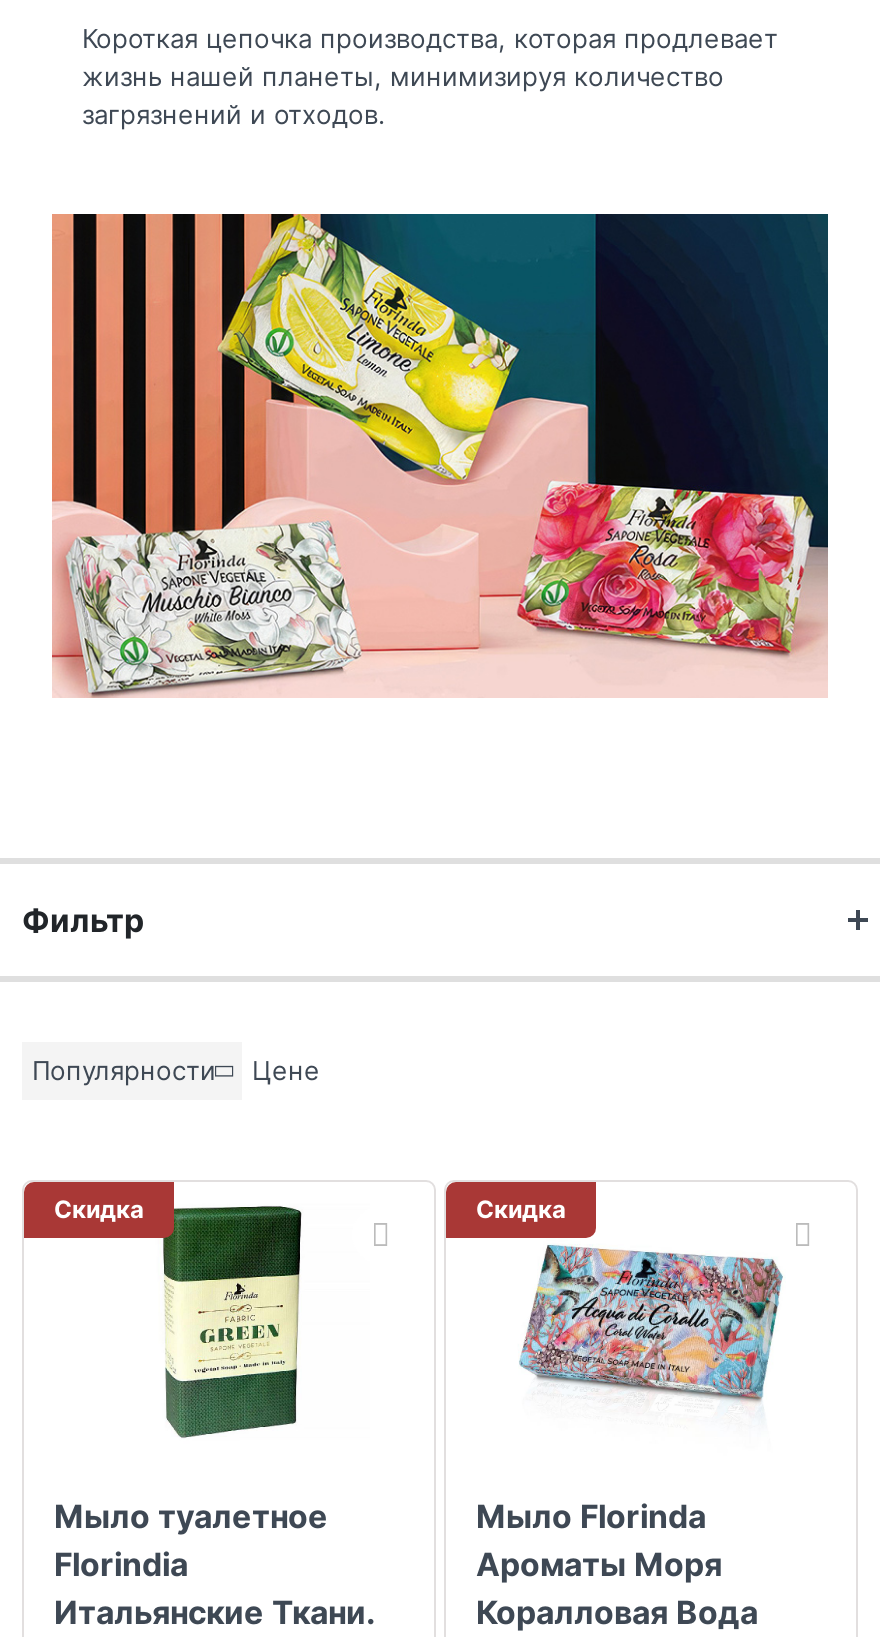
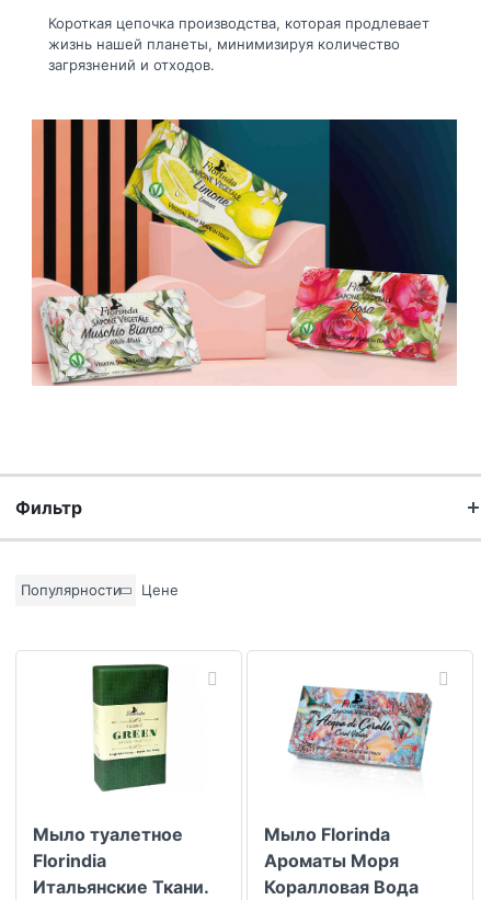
- Скидка

- Скидка
